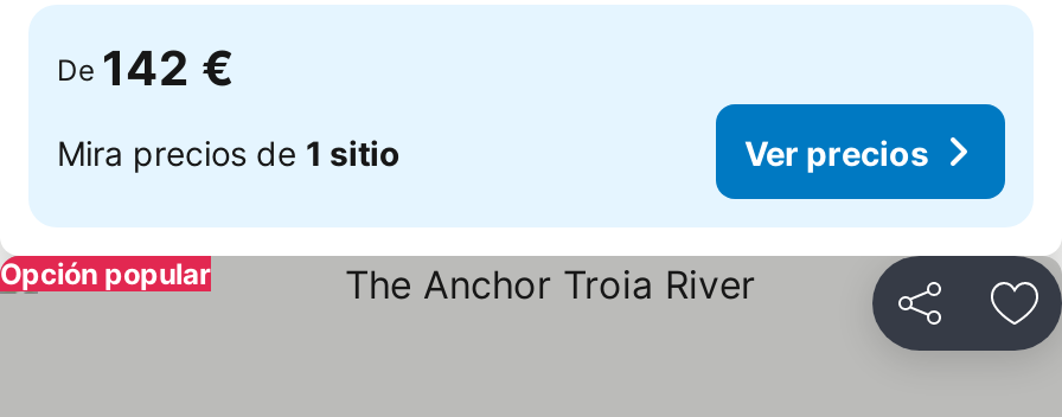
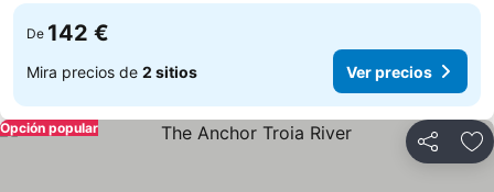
- Mira precios de 1 sitio
+ Mira precios de 2 sitios
